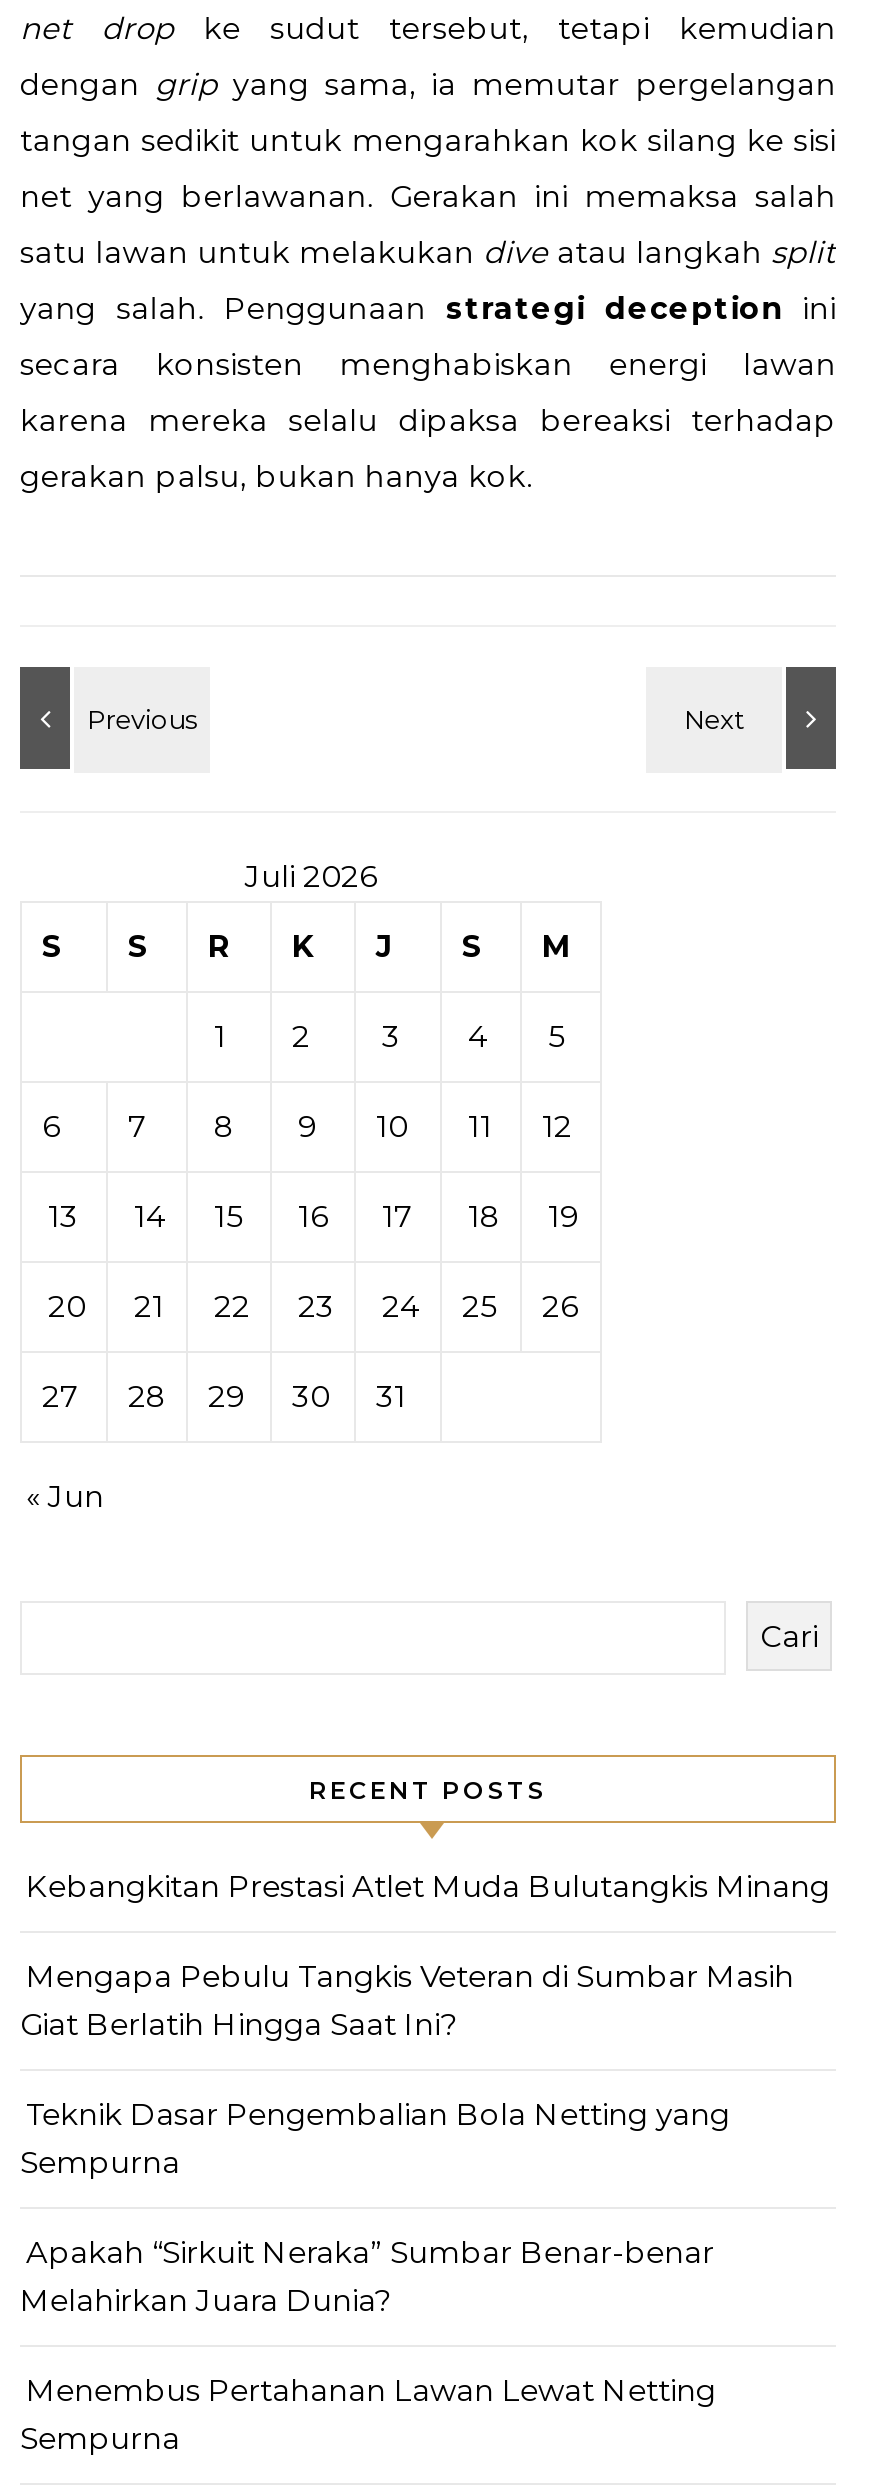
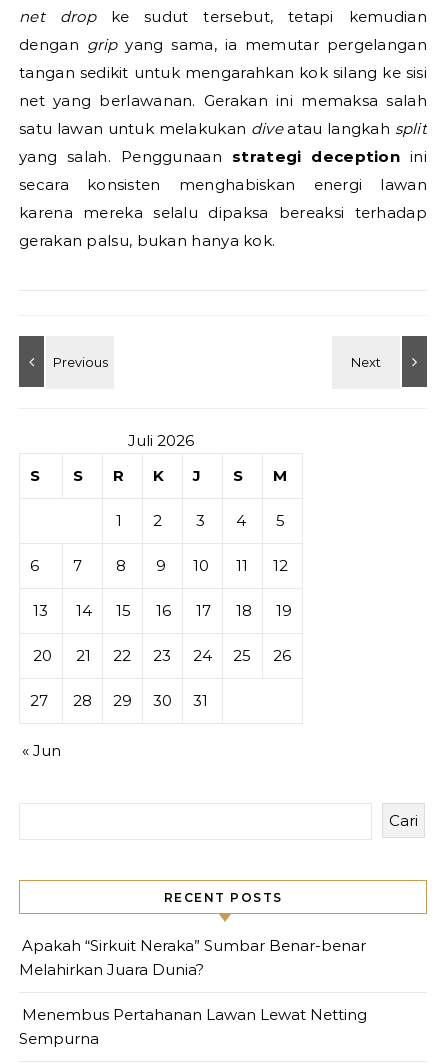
- Kebangkitan Prestasi Atlet Muda Bulutangkis Minang
- Mengapa Pebulu Tangkis Veteran di Sumbar Masih
- Giat Berlatih Hingga Saat Ini?
- Teknik Dasar Pengembalian Bola Netting yang
- Sempurna
